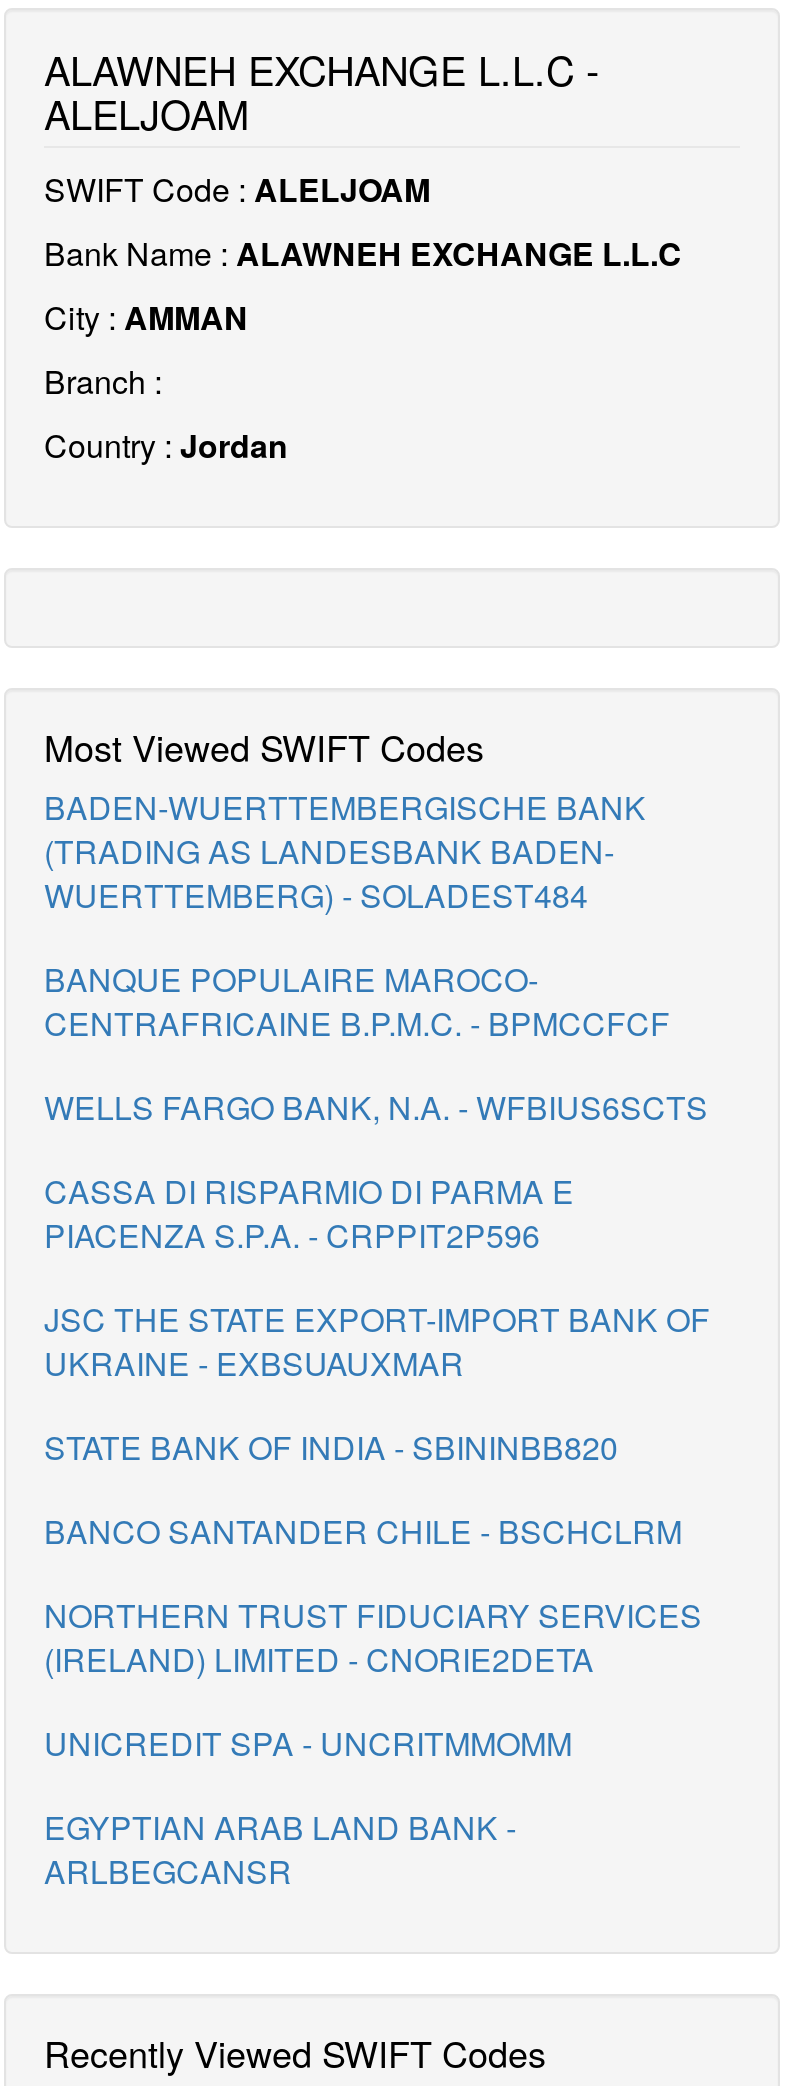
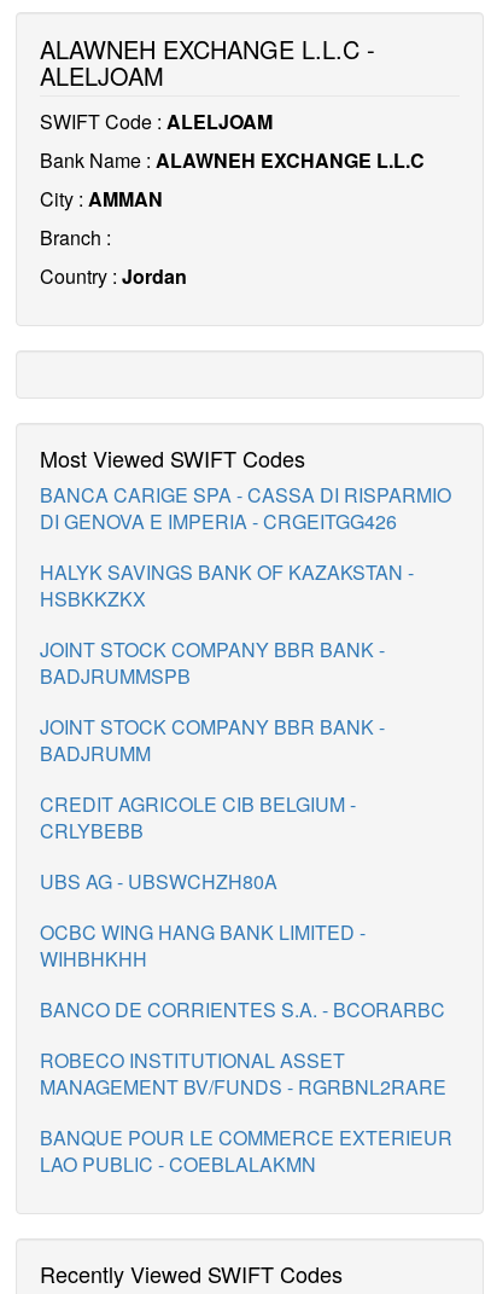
- BADEN-WUERTTEMBERGISCHE BANK
- (TRADING AS LANDESBANK BADEN-
- WUERTTEMBERG) - SOLADEST484
+ BANCA CARIGE SPA - CASSA DI RISPARMIO
+ DI GENOVA E IMPERIA - CRGEITGG426

- BANQUE POPULAIRE MAROCO-
- CENTRAFRICAINE B.P.M.C. - BPMCCFCF
+ HALYK SAVINGS BANK OF KAZAKSTAN -
+ HSBKKZKX

- WELLS FARGO BANK, N.A. - WFBIUS6SCTS
+ JOINT STOCK COMPANY BBR BANK -
+ BADJRUMMSPB

- CASSA DI RISPARMIO DI PARMA E
- PIACENZA S.P.A. - CRPPIT2P596
+ JOINT STOCK COMPANY BBR BANK -
+ BADJRUMM

- JSC THE STATE EXPORT-IMPORT BANK OF
- UKRAINE - EXBSUAUXMAR
+ CREDIT AGRICOLE CIB BELGIUM -
+ CRLYBEBB

- STATE BANK OF INDIA - SBININBB820
+ UBS AG - UBSWCHZH80A

- BANCO SANTANDER CHILE - BSCHCLRM
+ OCBC WING HANG BANK LIMITED -
+ WIHBHKHH

- NORTHERN TRUST FIDUCIARY SERVICES
- (IRELAND) LIMITED - CNORIE2DETA
+ BANCO DE CORRIENTES S.A. - BCORARBC

- UNICREDIT SPA - UNCRITMMOMM
+ ROBECO INSTITUTIONAL ASSET
+ MANAGEMENT BV/FUNDS - RGRBNL2RARE

- EGYPTIAN ARAB LAND BANK -
- ARLBEGCANSR
+ BANQUE POUR LE COMMERCE EXTERIEUR
+ LAO PUBLIC - COEBLALAKMN
